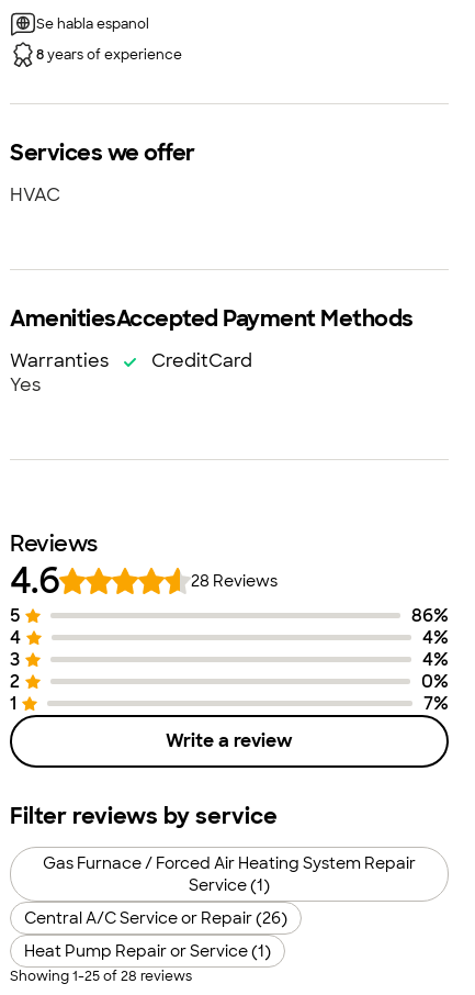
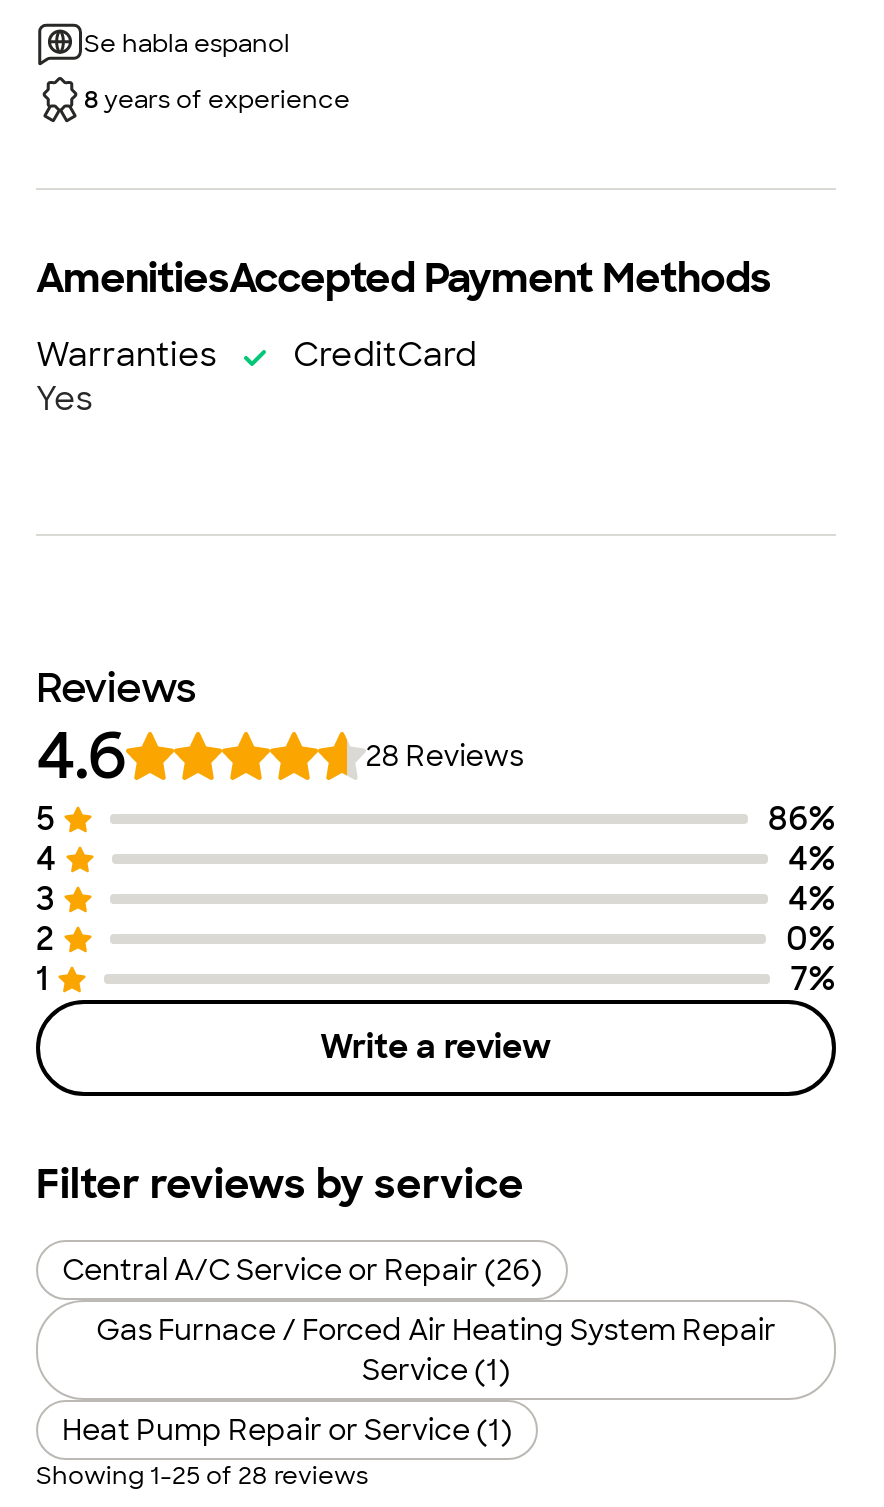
- Services we offer
- HVAC

moved up: Central A/C Service or Repair (26)
